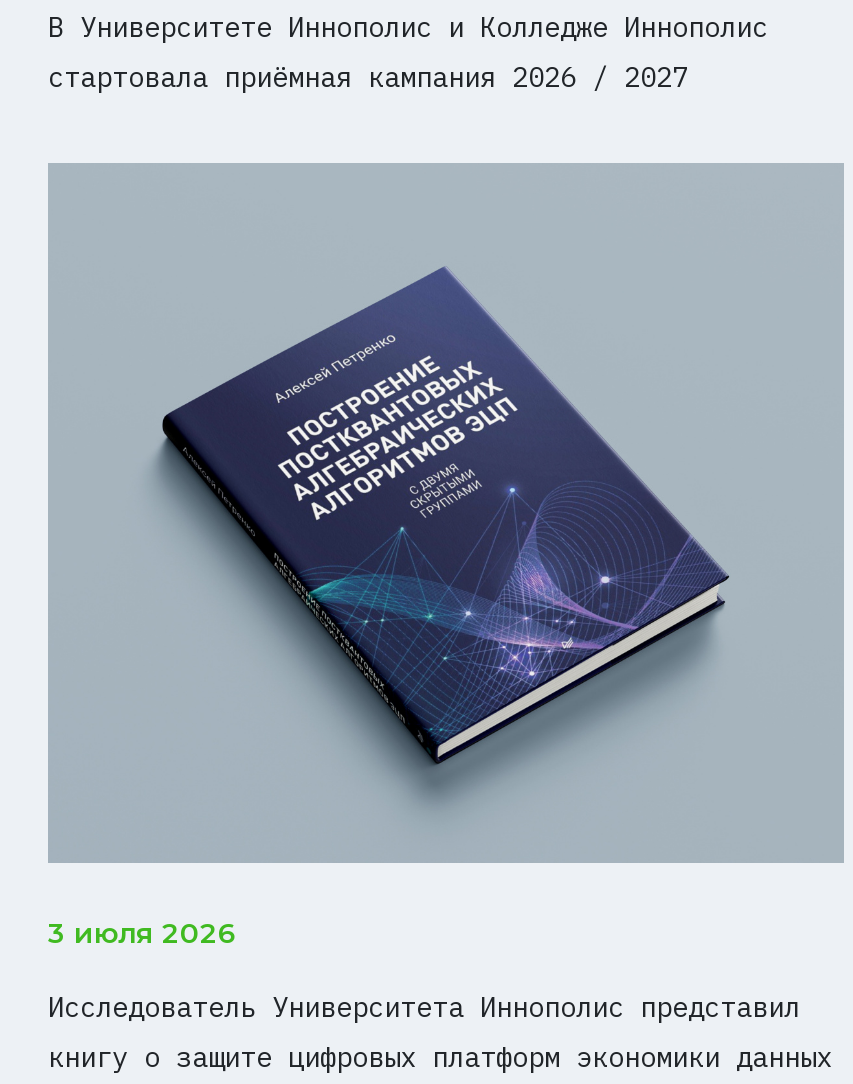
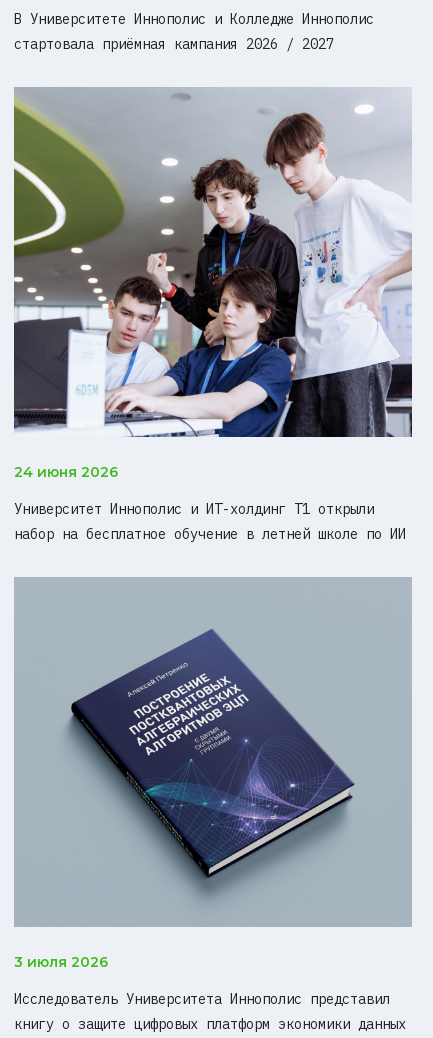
+ [image]
+ 24 июня 2026
+ Университет Иннополис и ИТ-холдинг Т1 открыли
+ набор на бесплатное обучение в летней школе по ИИ
